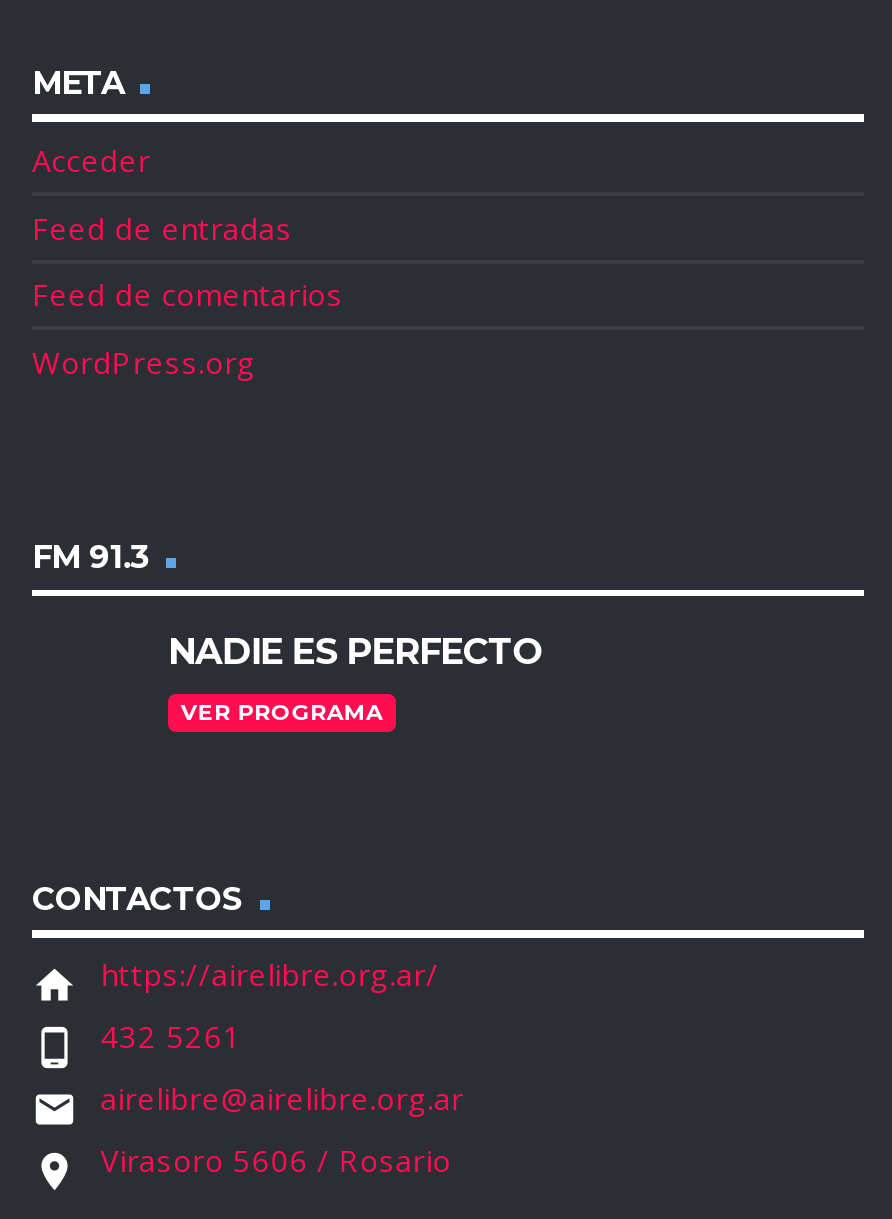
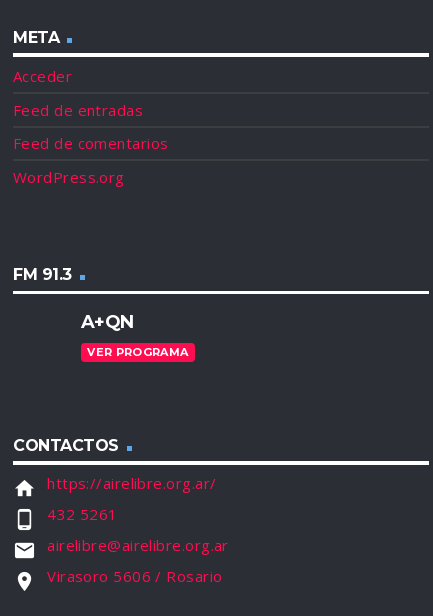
- NADIE ES PERFECTO
+ A+QN
